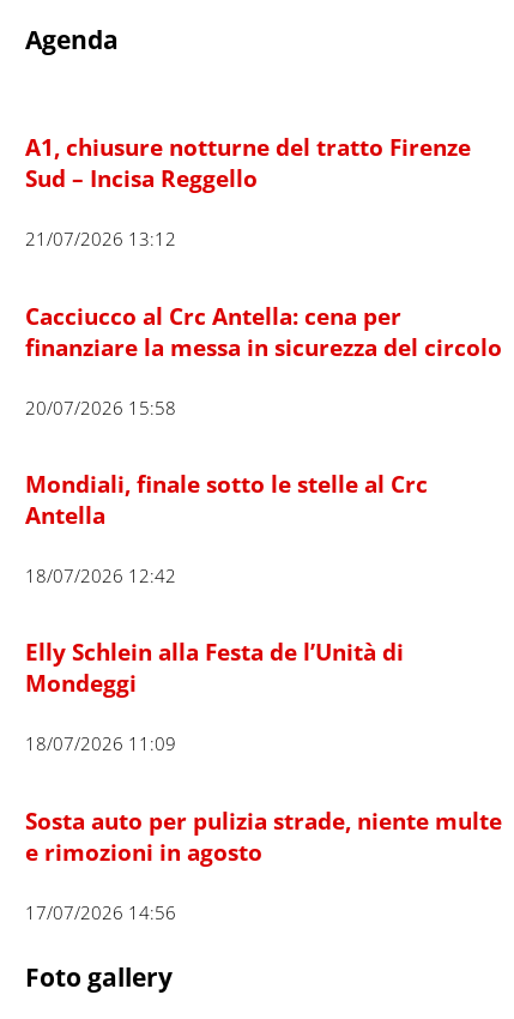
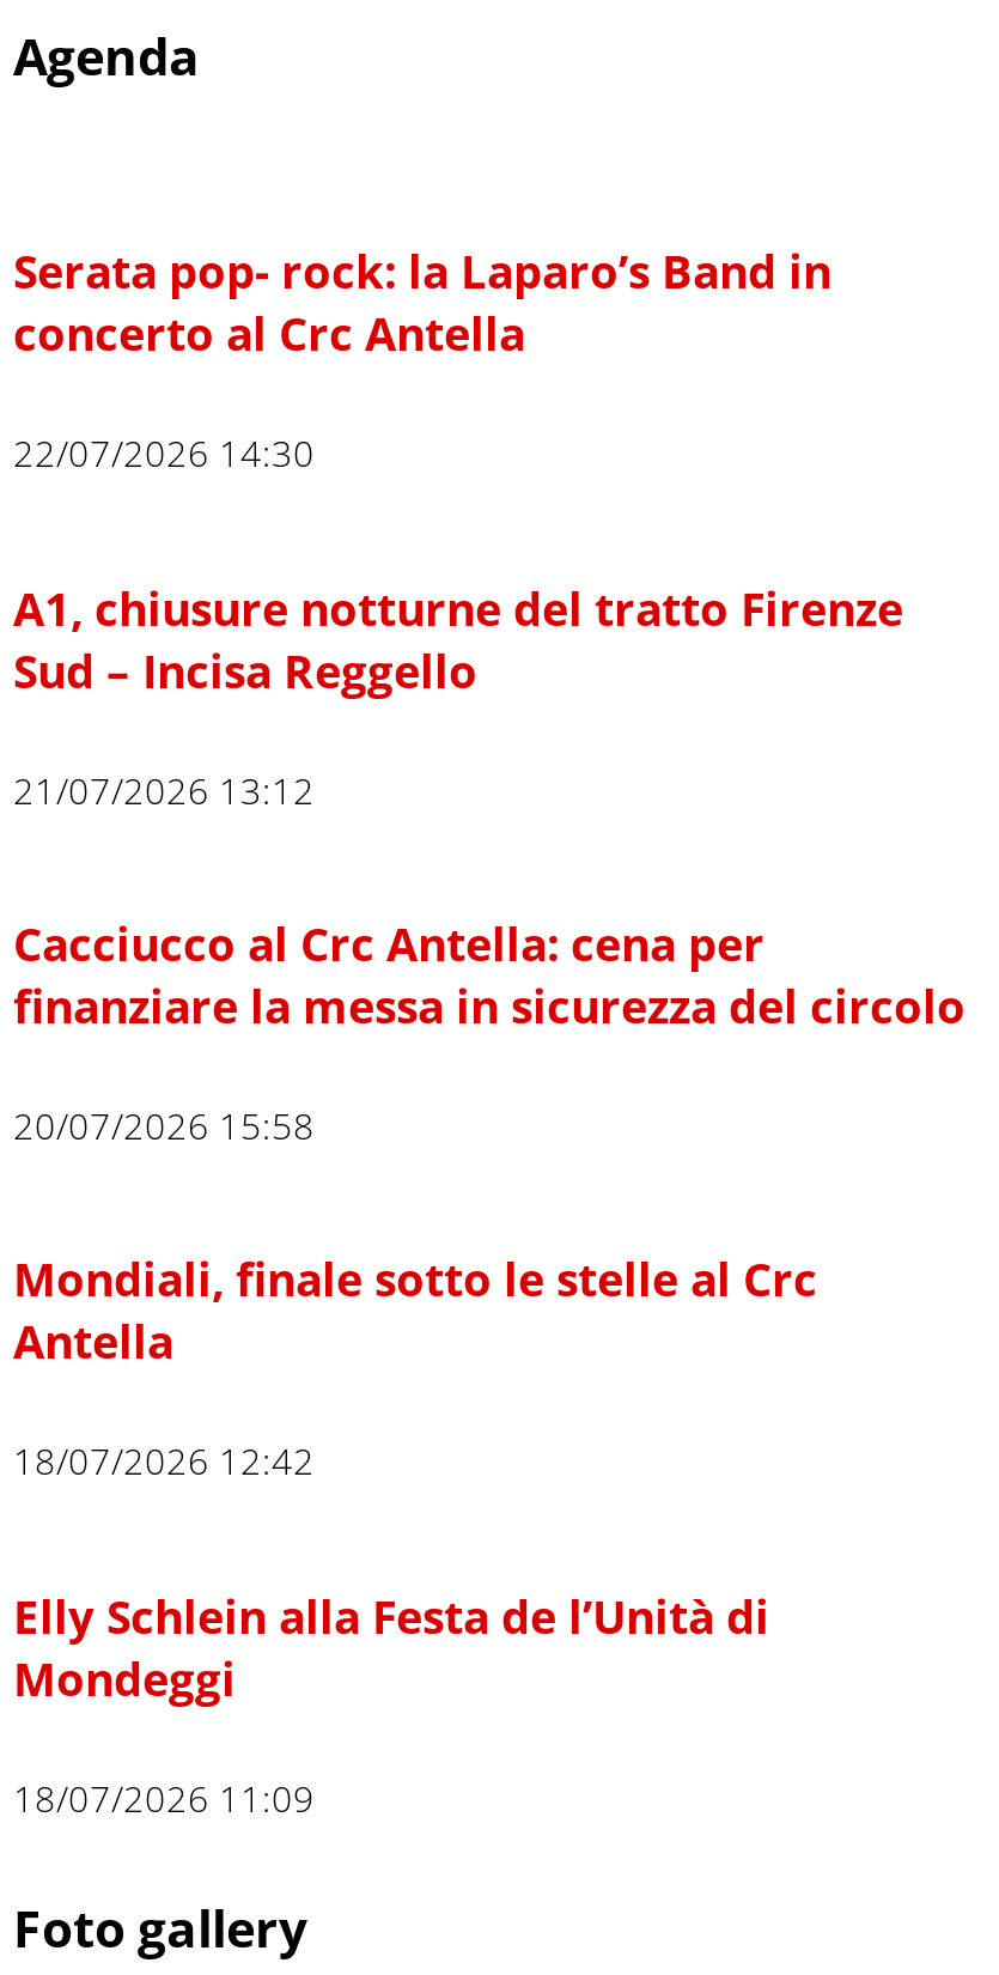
+ Serata pop- rock: la Laparo’s Band in
+ concerto al Crc Antella
+ 22/07/2026 14:30

moved down: A1, chiusure notturne del tratto Firenze | Sud – Incisa Reggello | 21/07/2026 13:12 | ... | Mondeggi | 18/07/2026 11:09

- Sosta auto per pulizia strade, niente multe
- e rimozioni in agosto
- 17/07/2026 14:56
